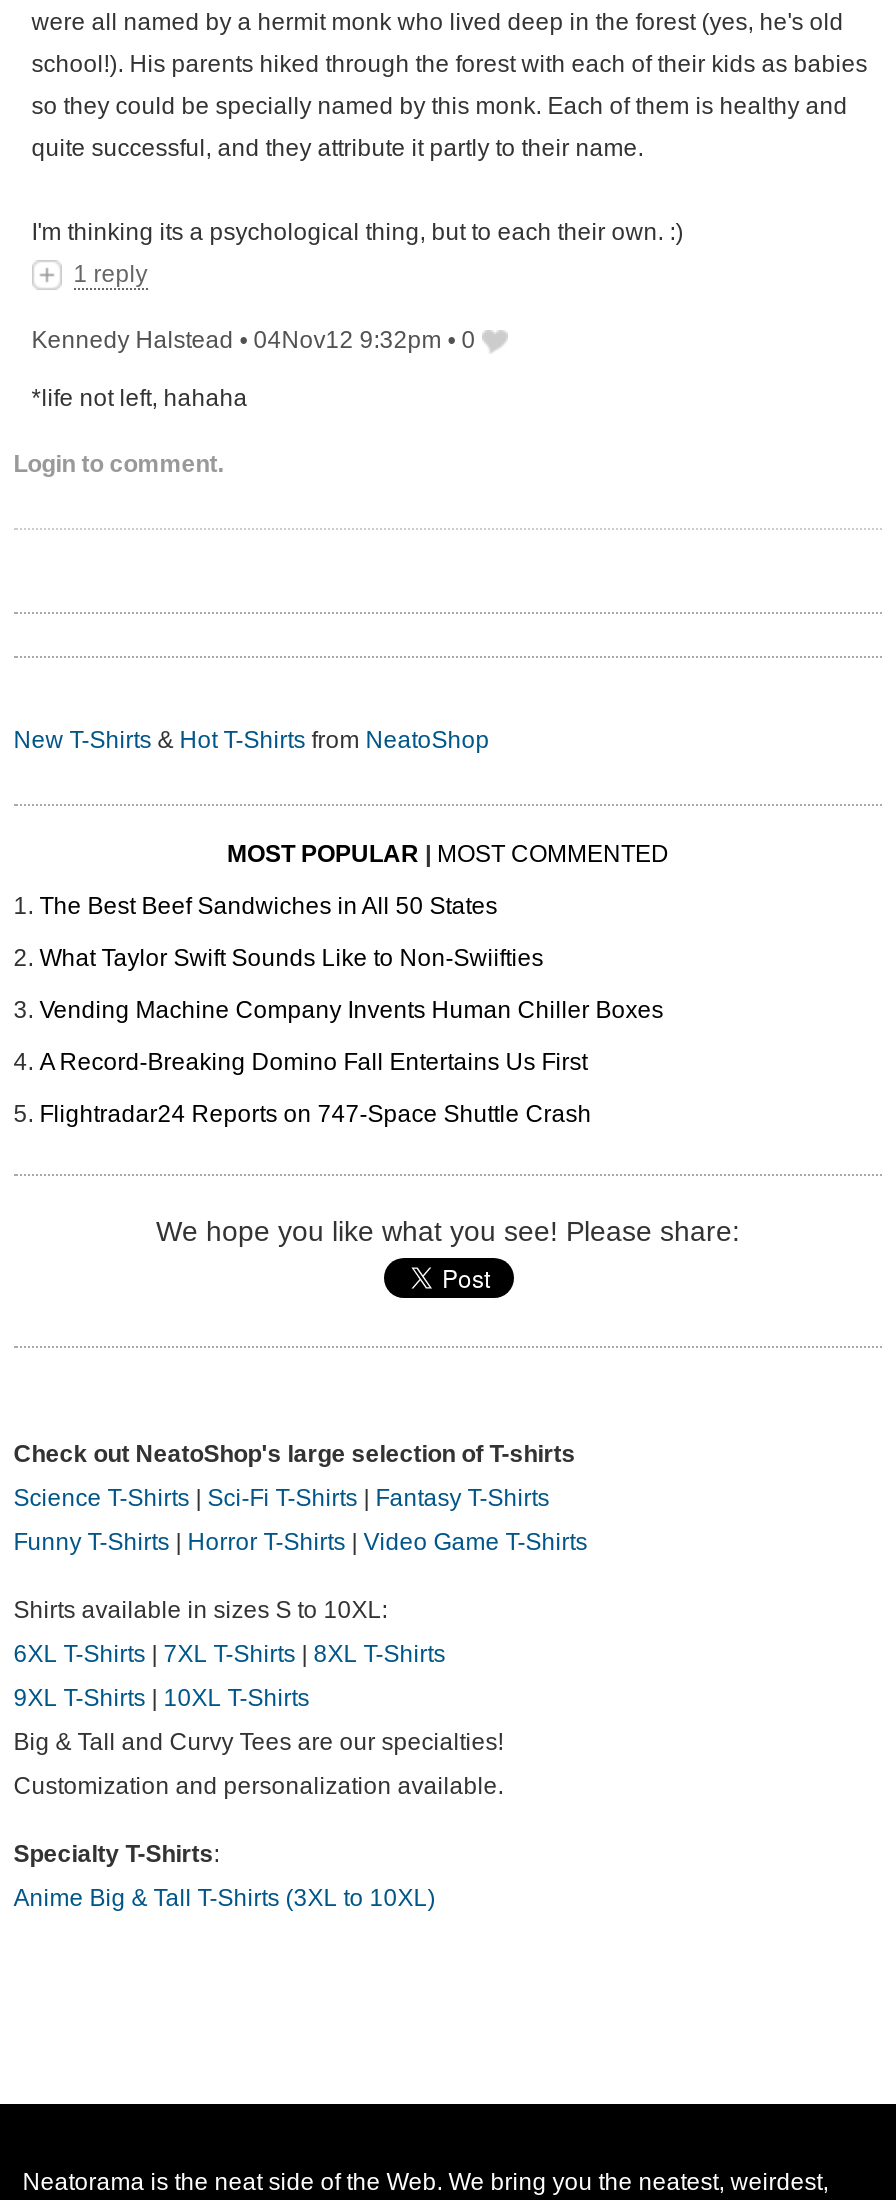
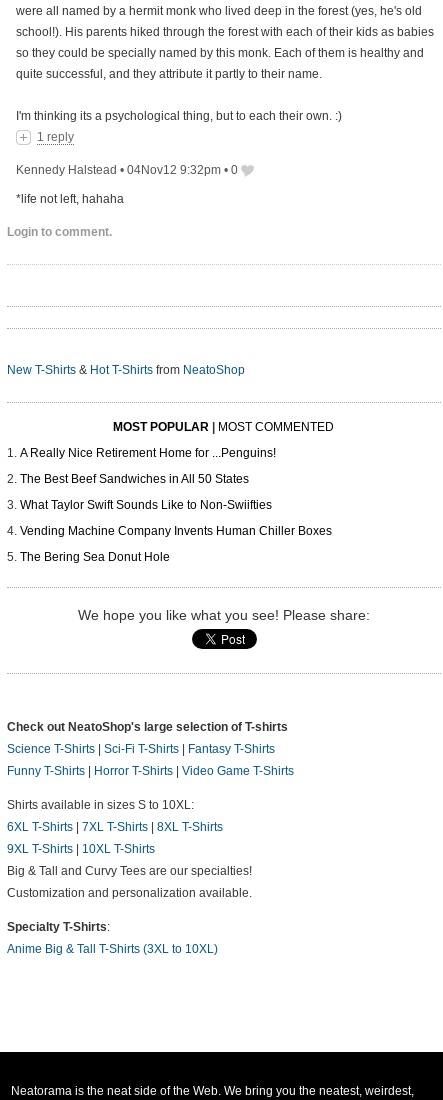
+ A Really Nice Retirement Home for ...Penguins!

moved down: The Best Beef Sandwiches in All 50 States | What Taylor Swift Sounds Like to Non-Swiifties | Vending Machine Company Invents Human Chiller Boxes

- A Record-Breaking Domino Fall Entertains Us First
- Flightradar24 Reports on 747-Space Shuttle Crash
+ The Bering Sea Donut Hole
